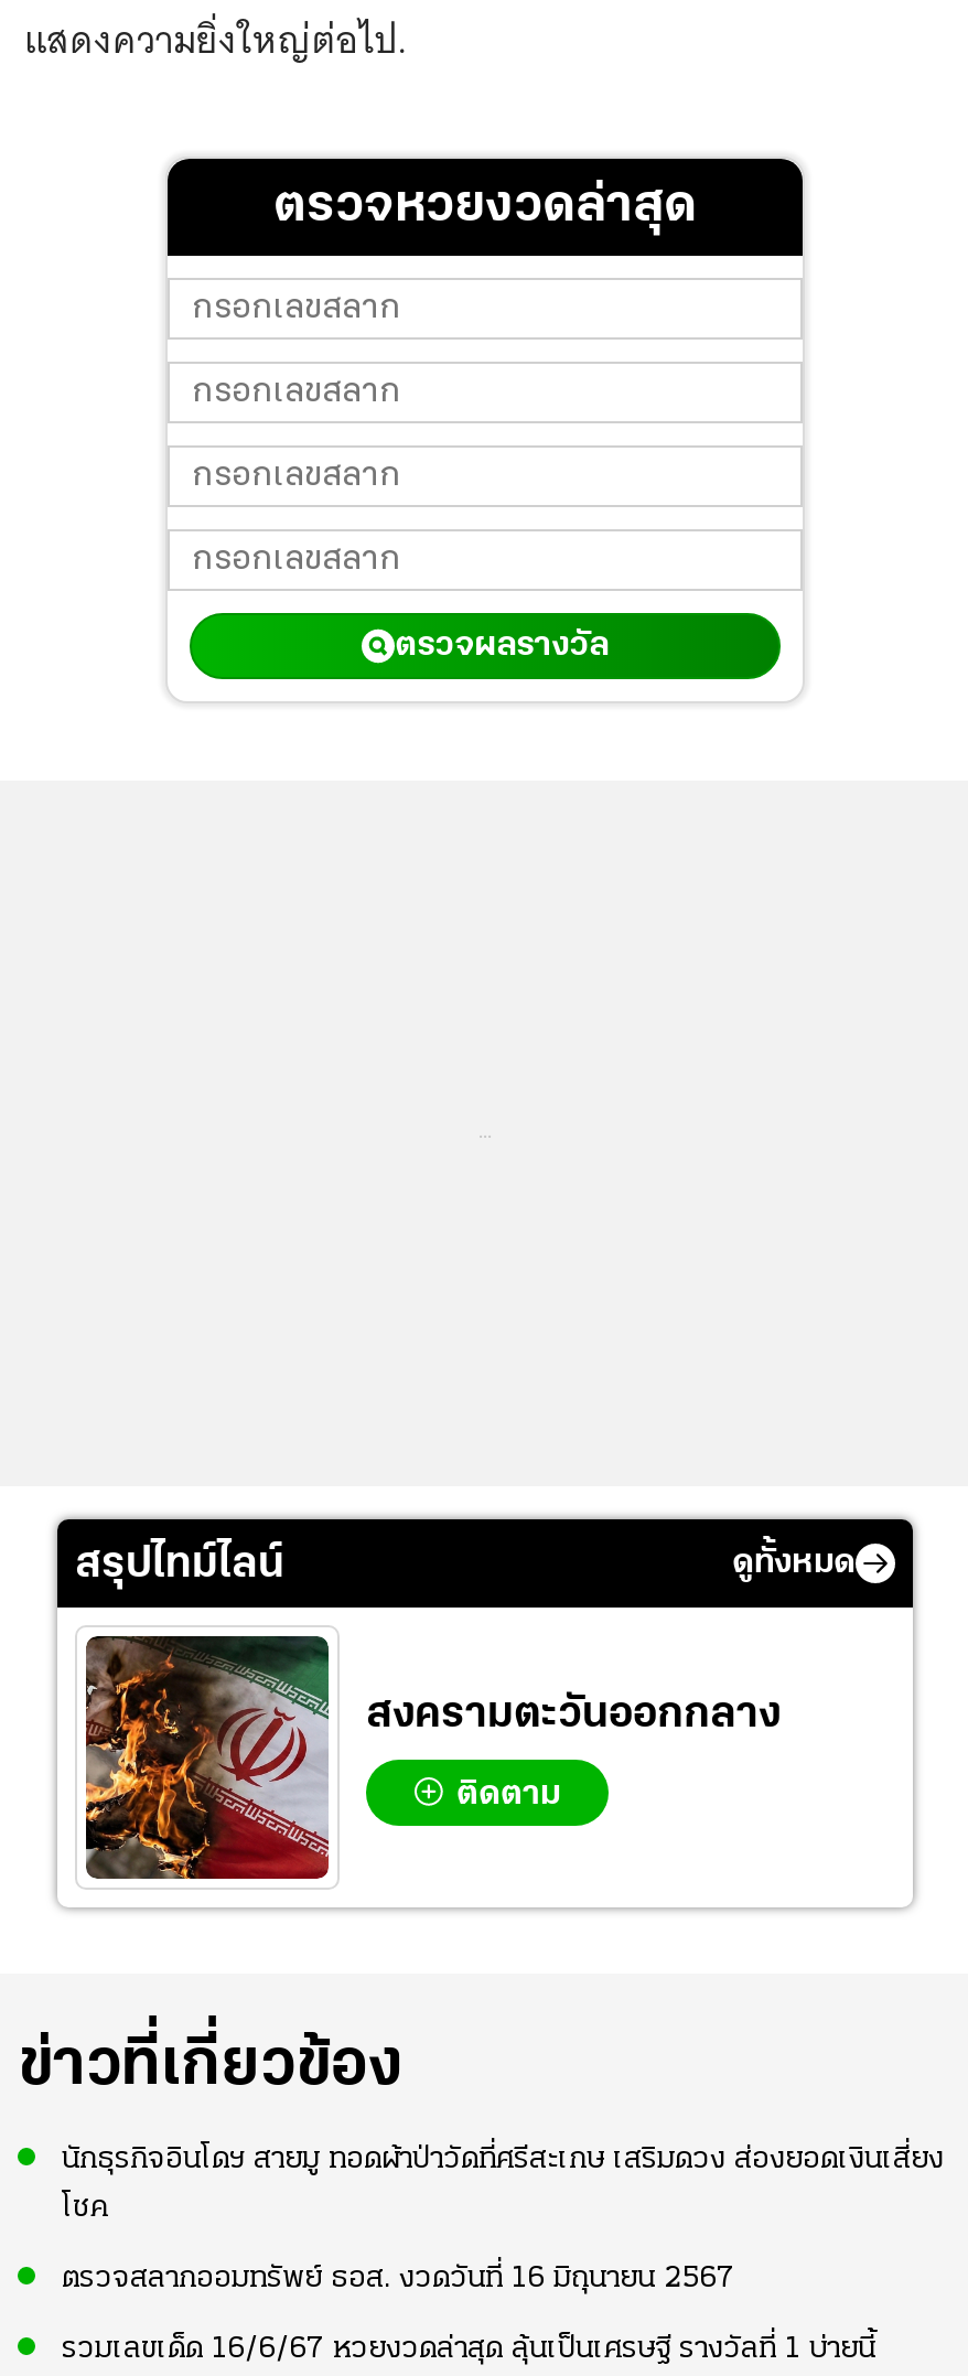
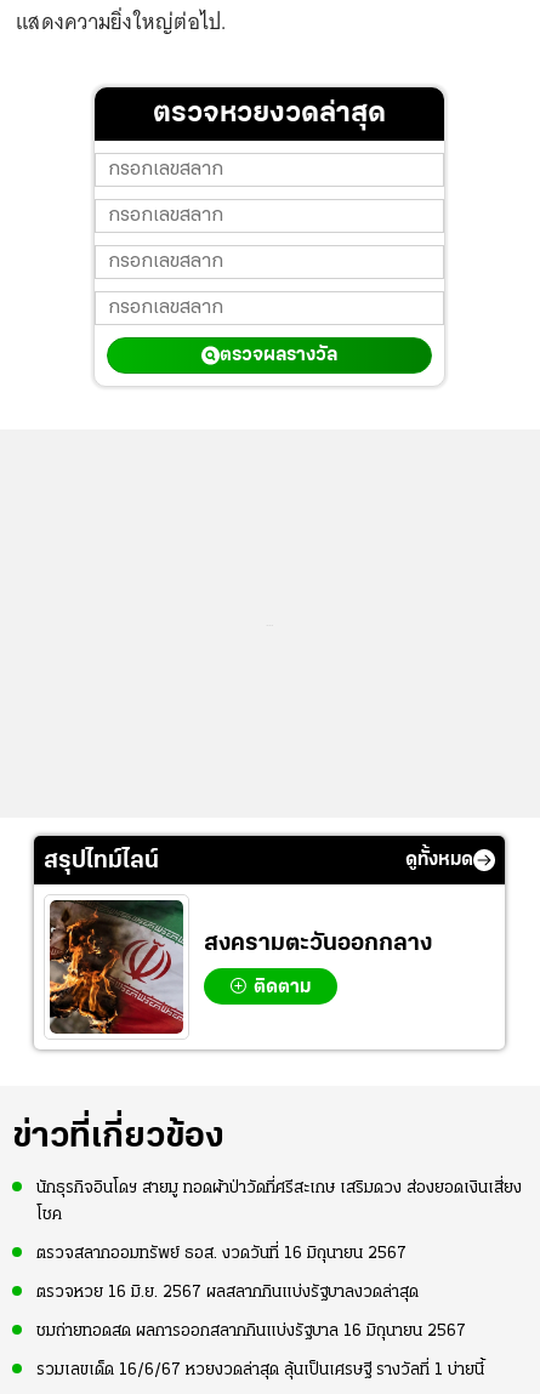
+ ตรวจหวย 16 มิ.ย. 2567 ผลสลากกินแบ่งรัฐบาลงวดล่าสุด
+ ชมถ่ายทอดสด ผลการออกสลากกินแบ่งรัฐบาล 16 มิถุนายน 2567
